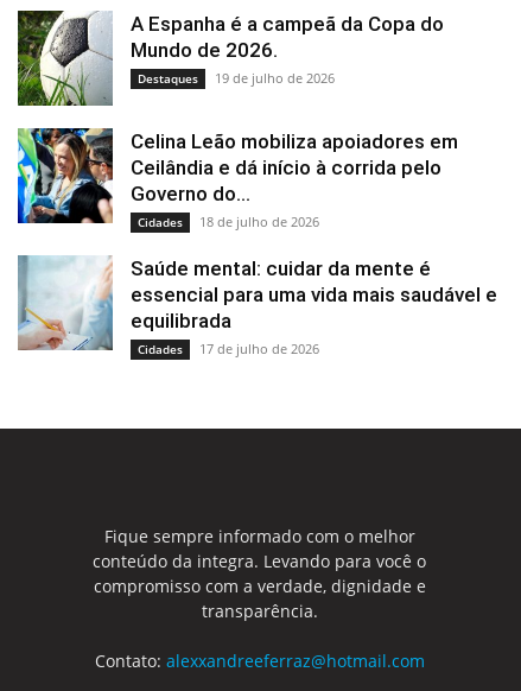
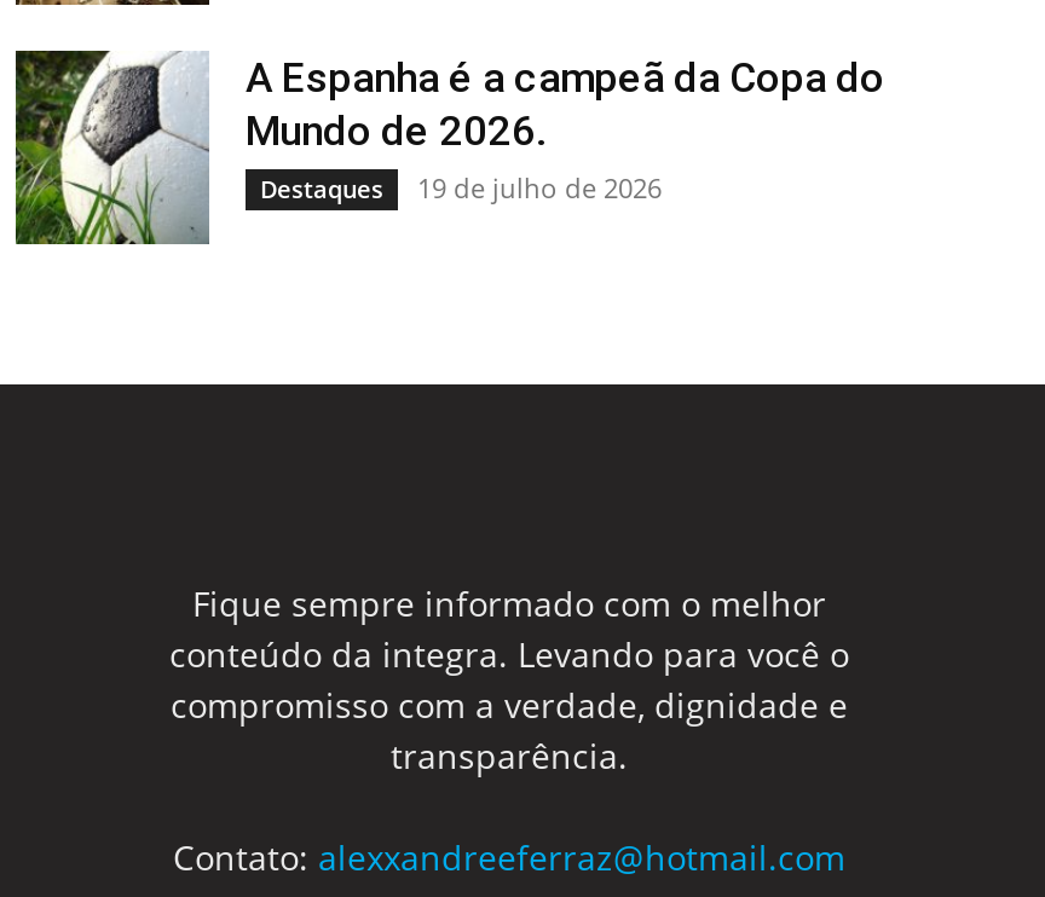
- [image]
- Celina Leão mobiliza apoiadores em
- Ceilândia e dá início à corrida pelo
- Governo do...
- Cidades
- 18 de julho de 2026
- Saúde mental: cuidar da mente é
- essencial para uma vida mais saudável e
- equilibrada
- Cidades
- 17 de julho de 2026

- [image]
